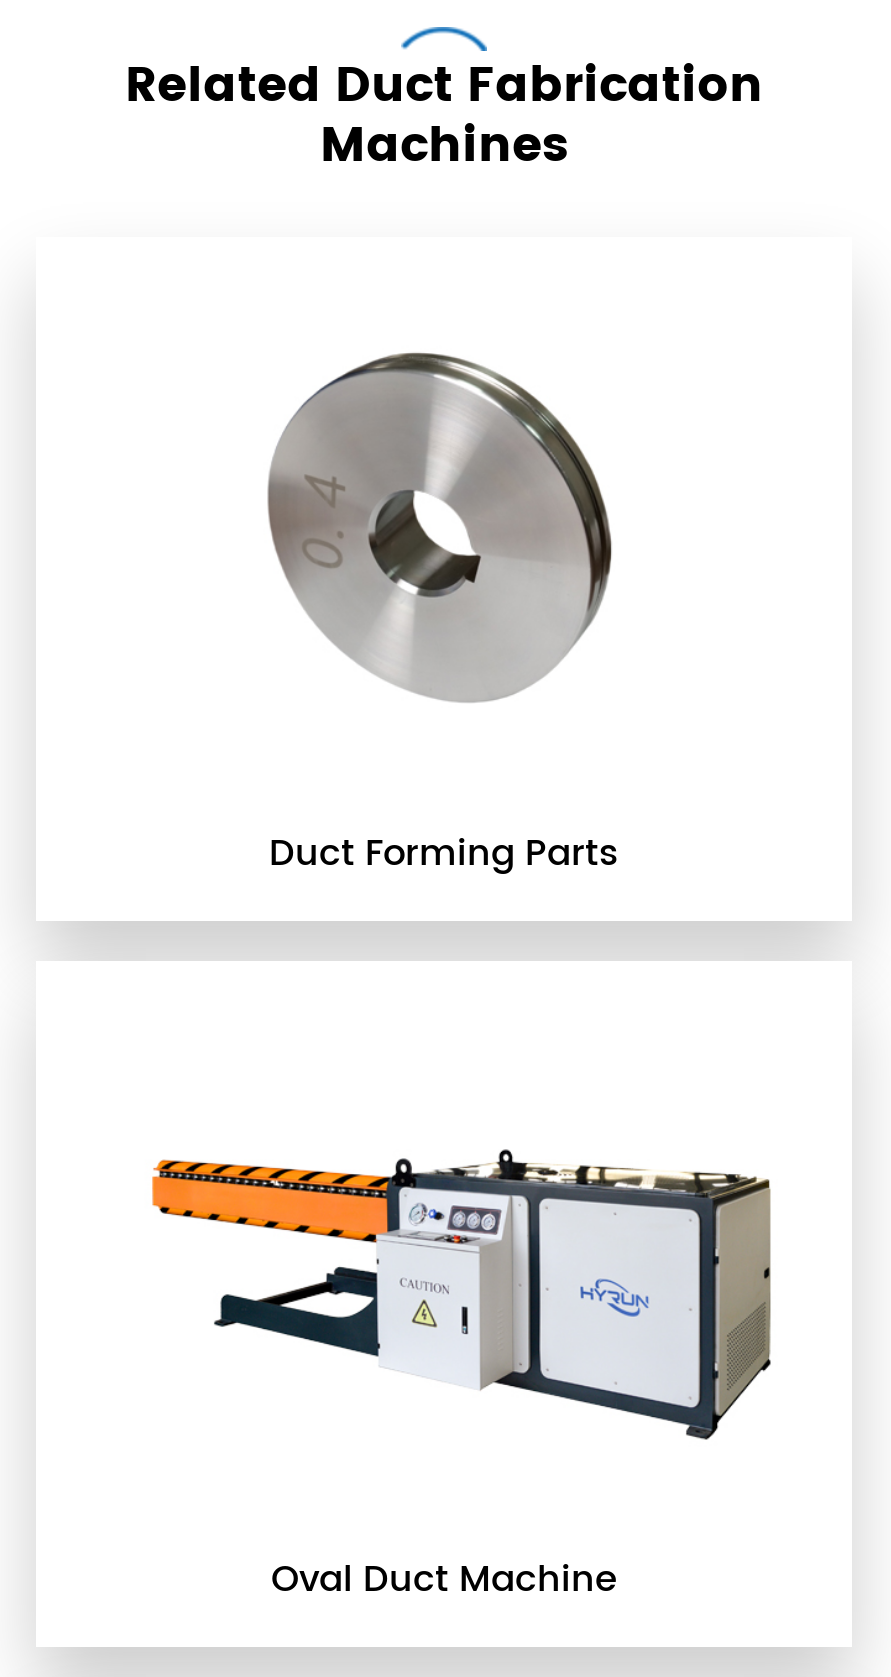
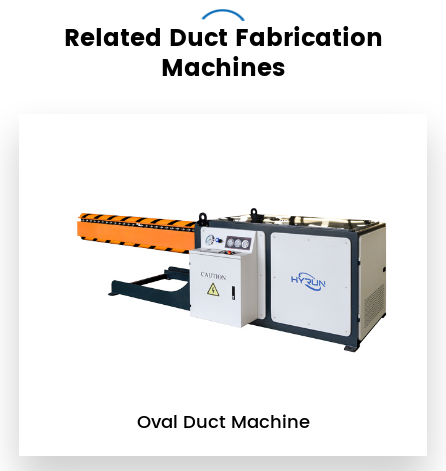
- [image]

- Duct Forming Parts
